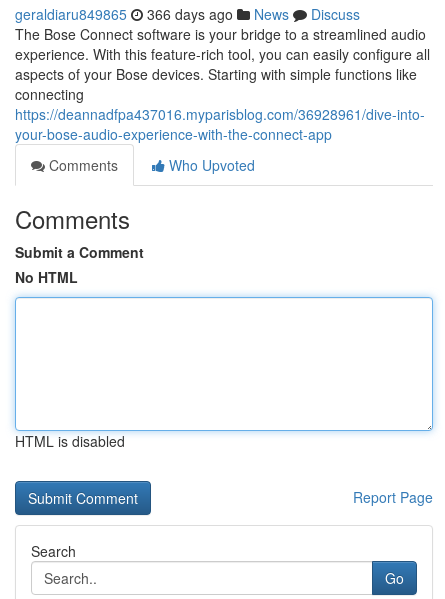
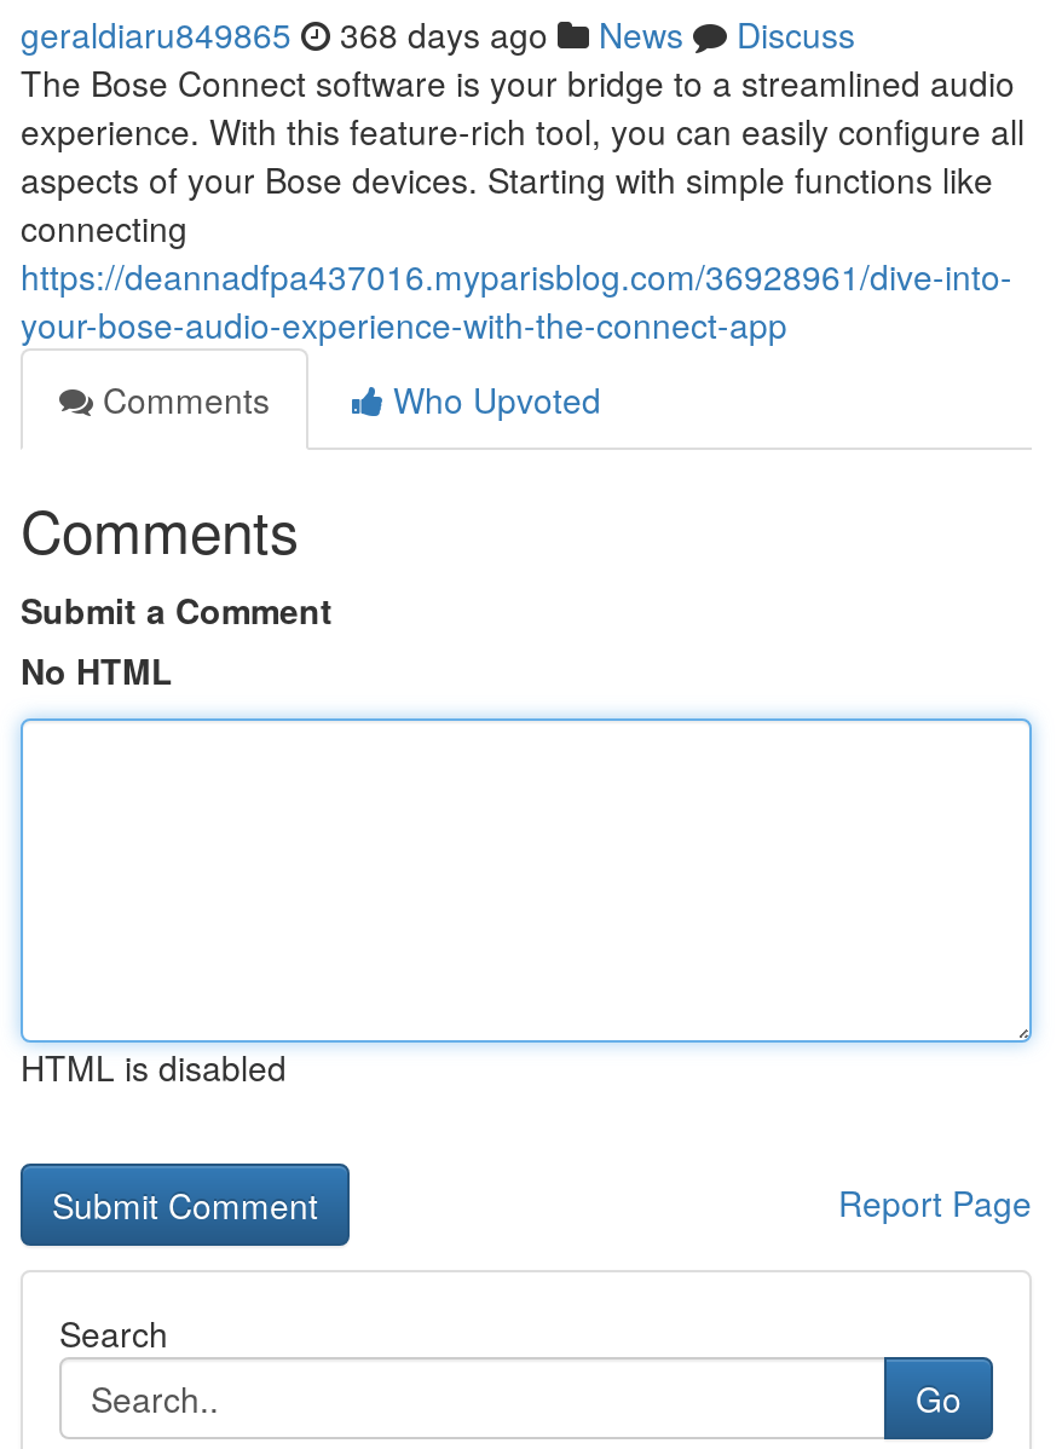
- geraldiaru849865 366 days ago News Discuss
+ geraldiaru849865 368 days ago News Discuss
